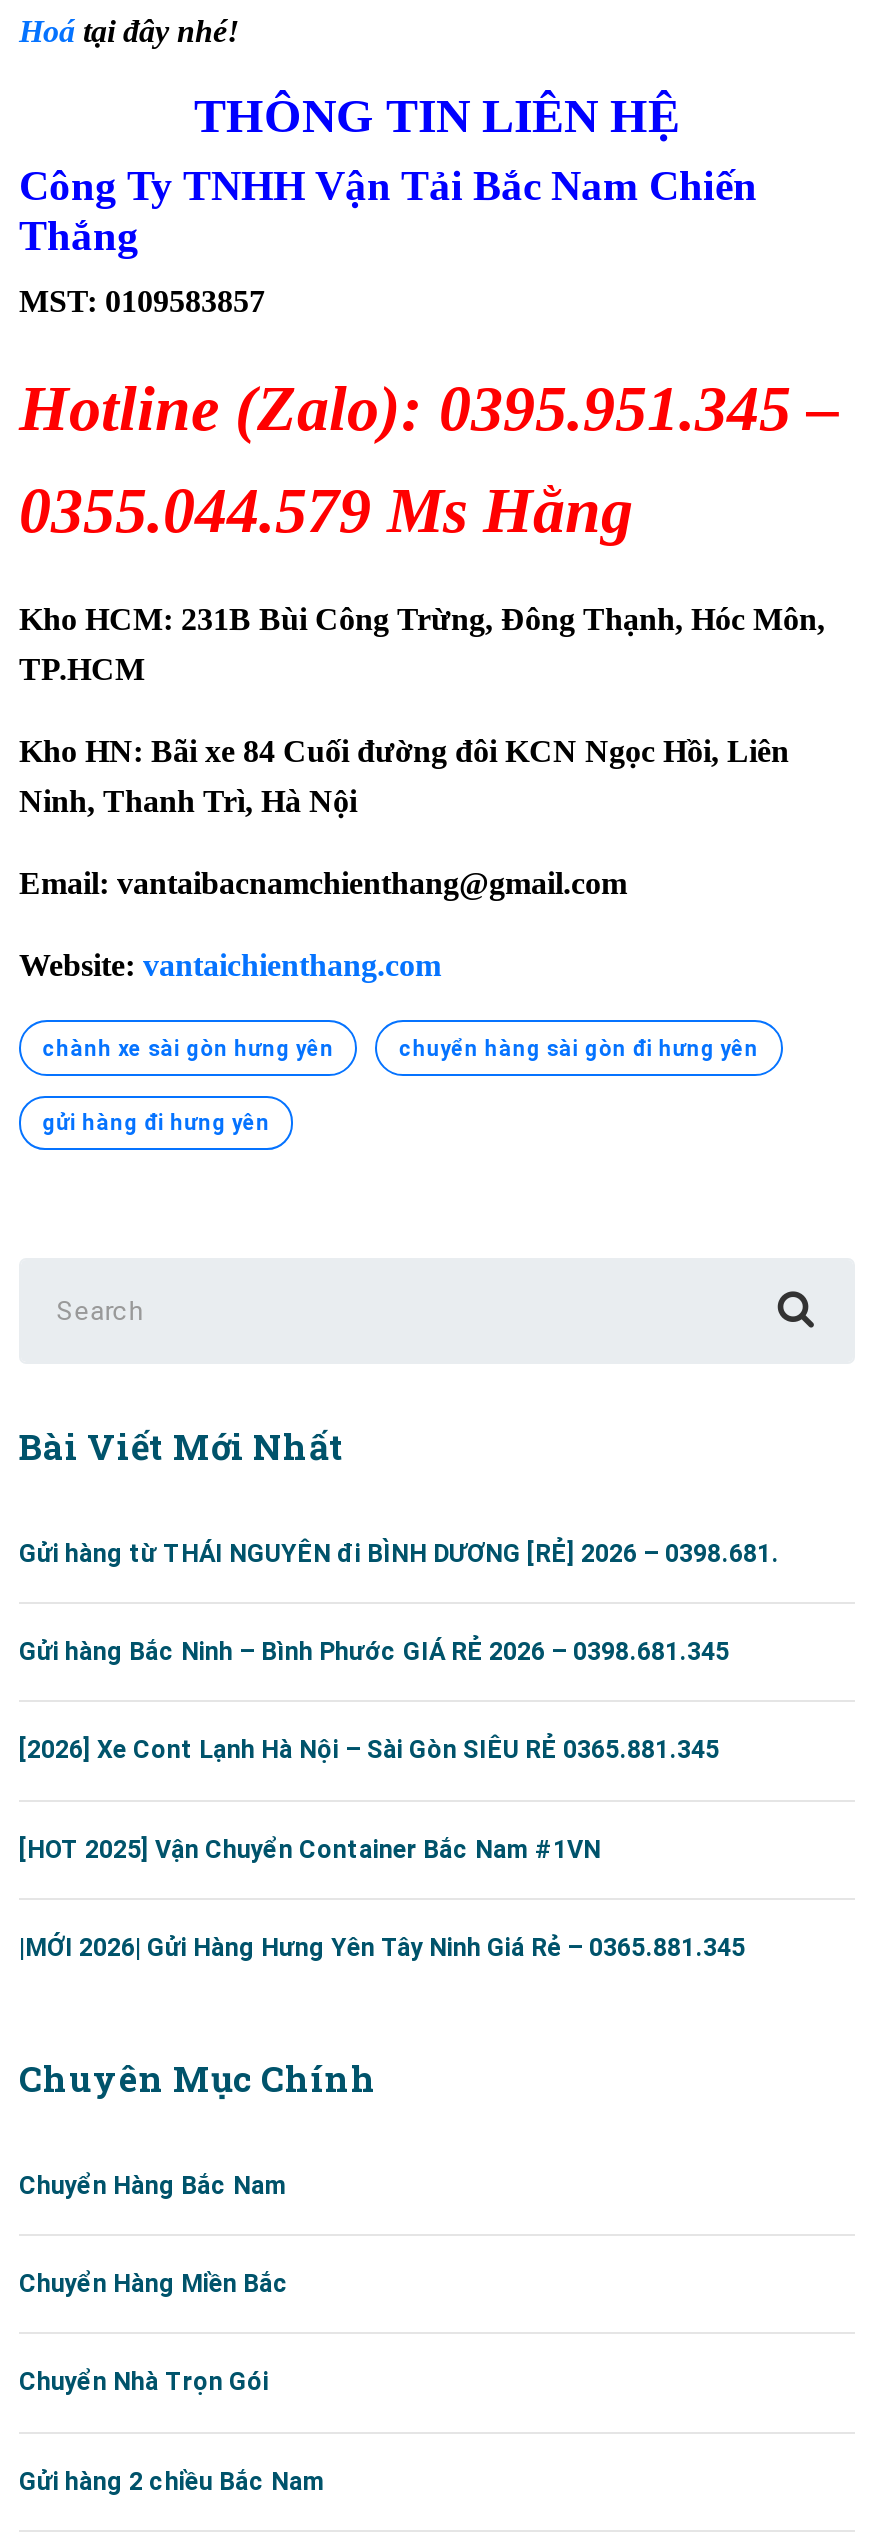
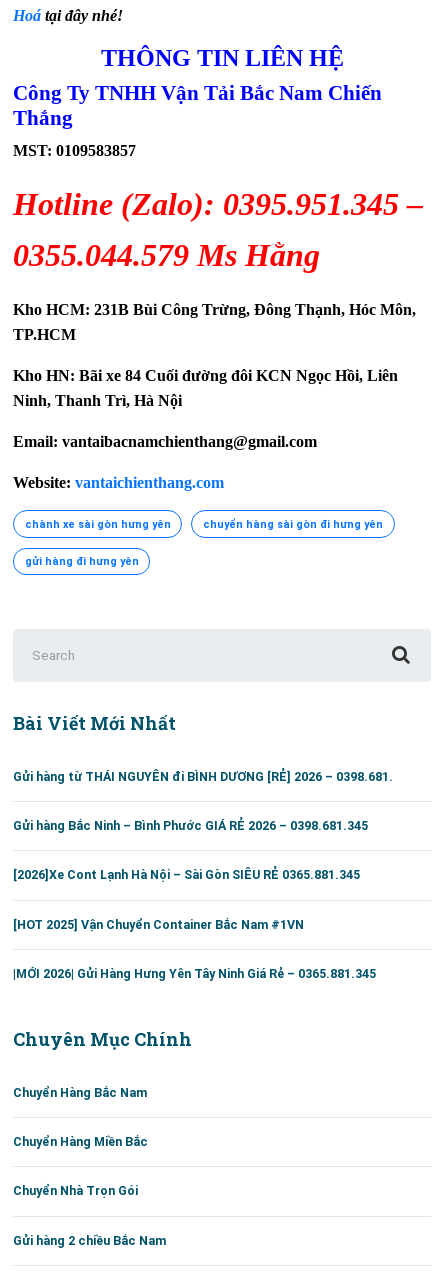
- [2026] Xe Cont Lạnh Hà Nội – Sài Gòn SIÊU RẺ 0365.881.345
+ [2026]Xe Cont Lạnh Hà Nội – Sài Gòn SIÊU RẺ 0365.881.345
